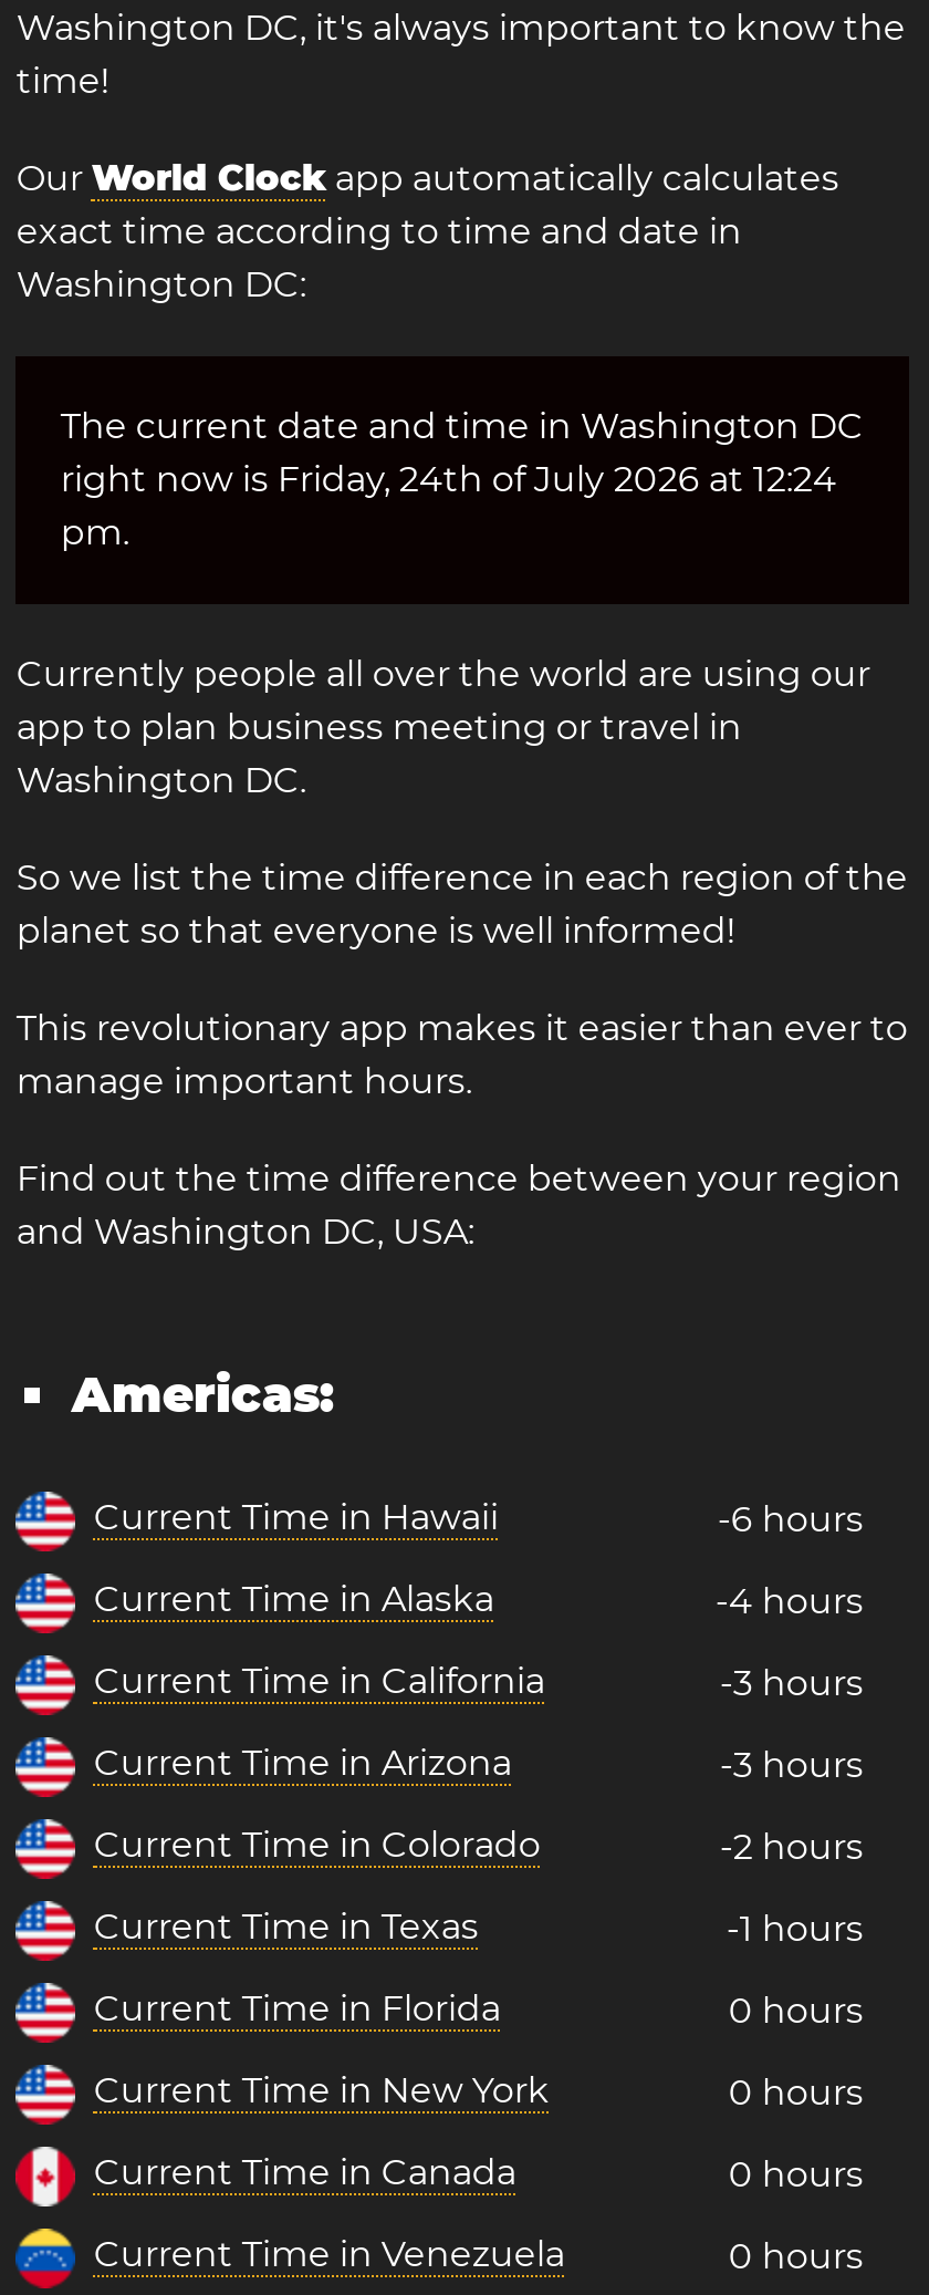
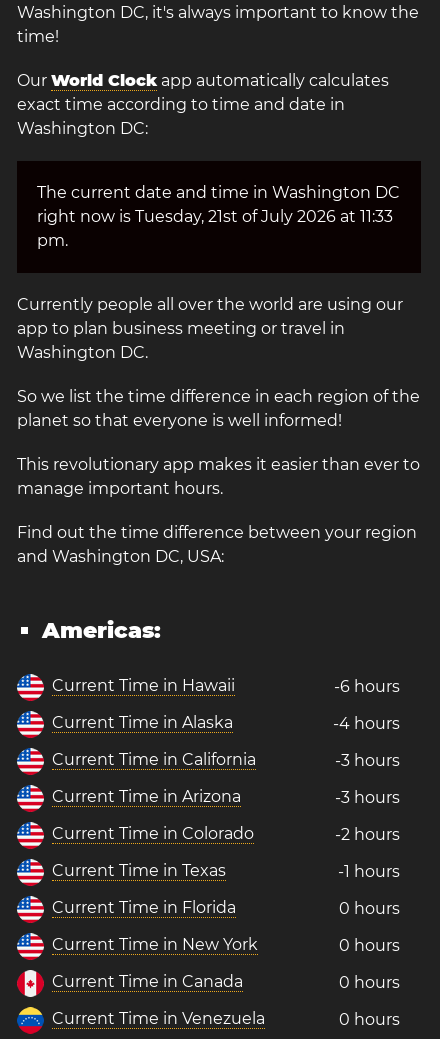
- right now is Friday, 24th of July 2026 at 12:24
+ right now is Tuesday, 21st of July 2026 at 11:33
